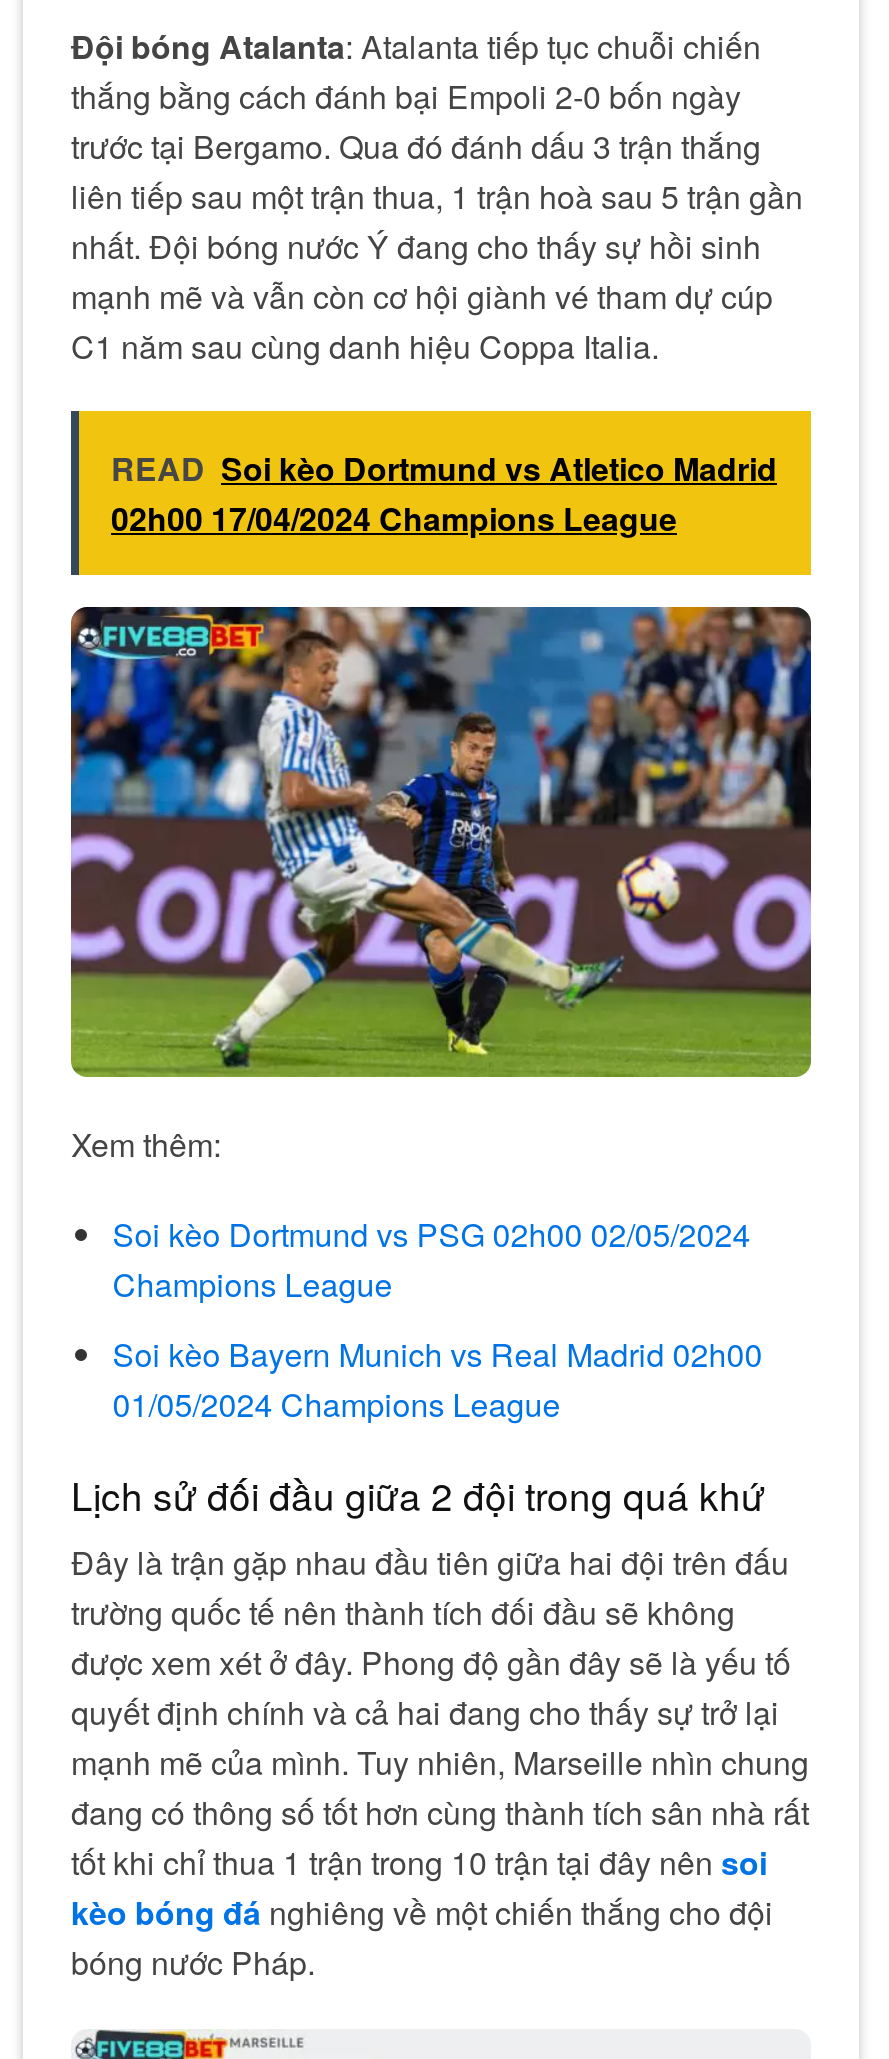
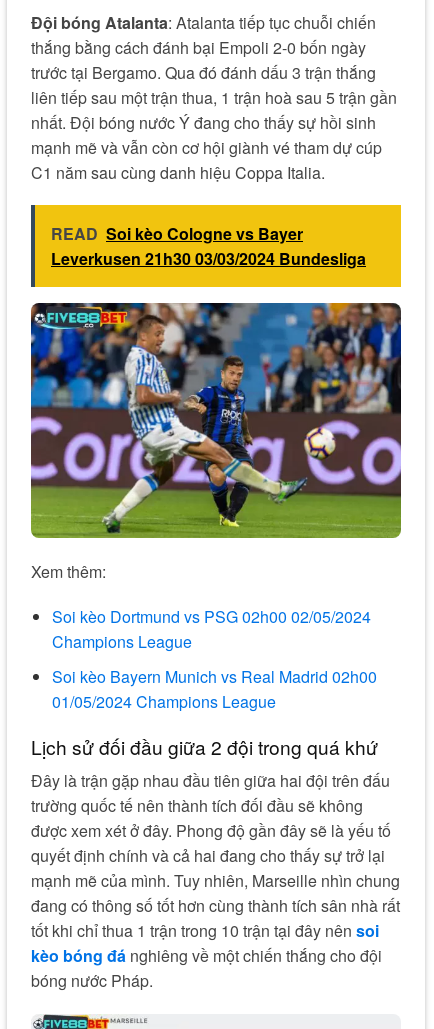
- READ Soi kèo Dortmund vs Atletico Madrid
- 02h00 17/04/2024 Champions League
+ READ Soi kèo Cologne vs Bayer
+ Leverkusen 21h30 03/03/2024 Bundesliga
